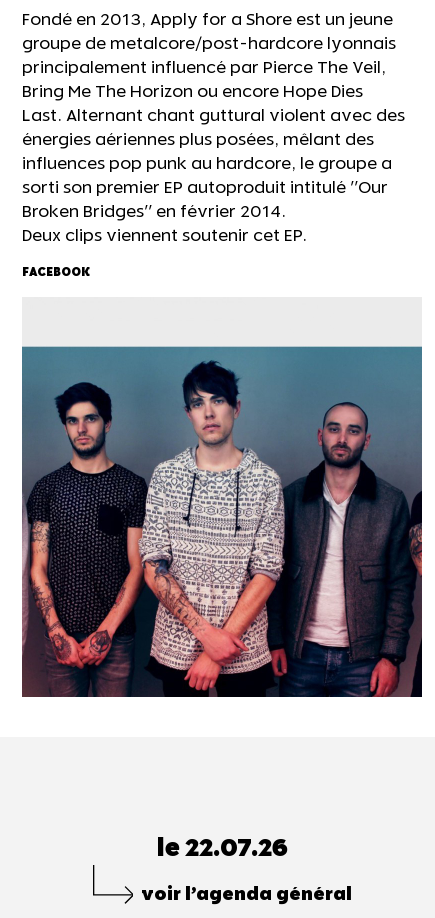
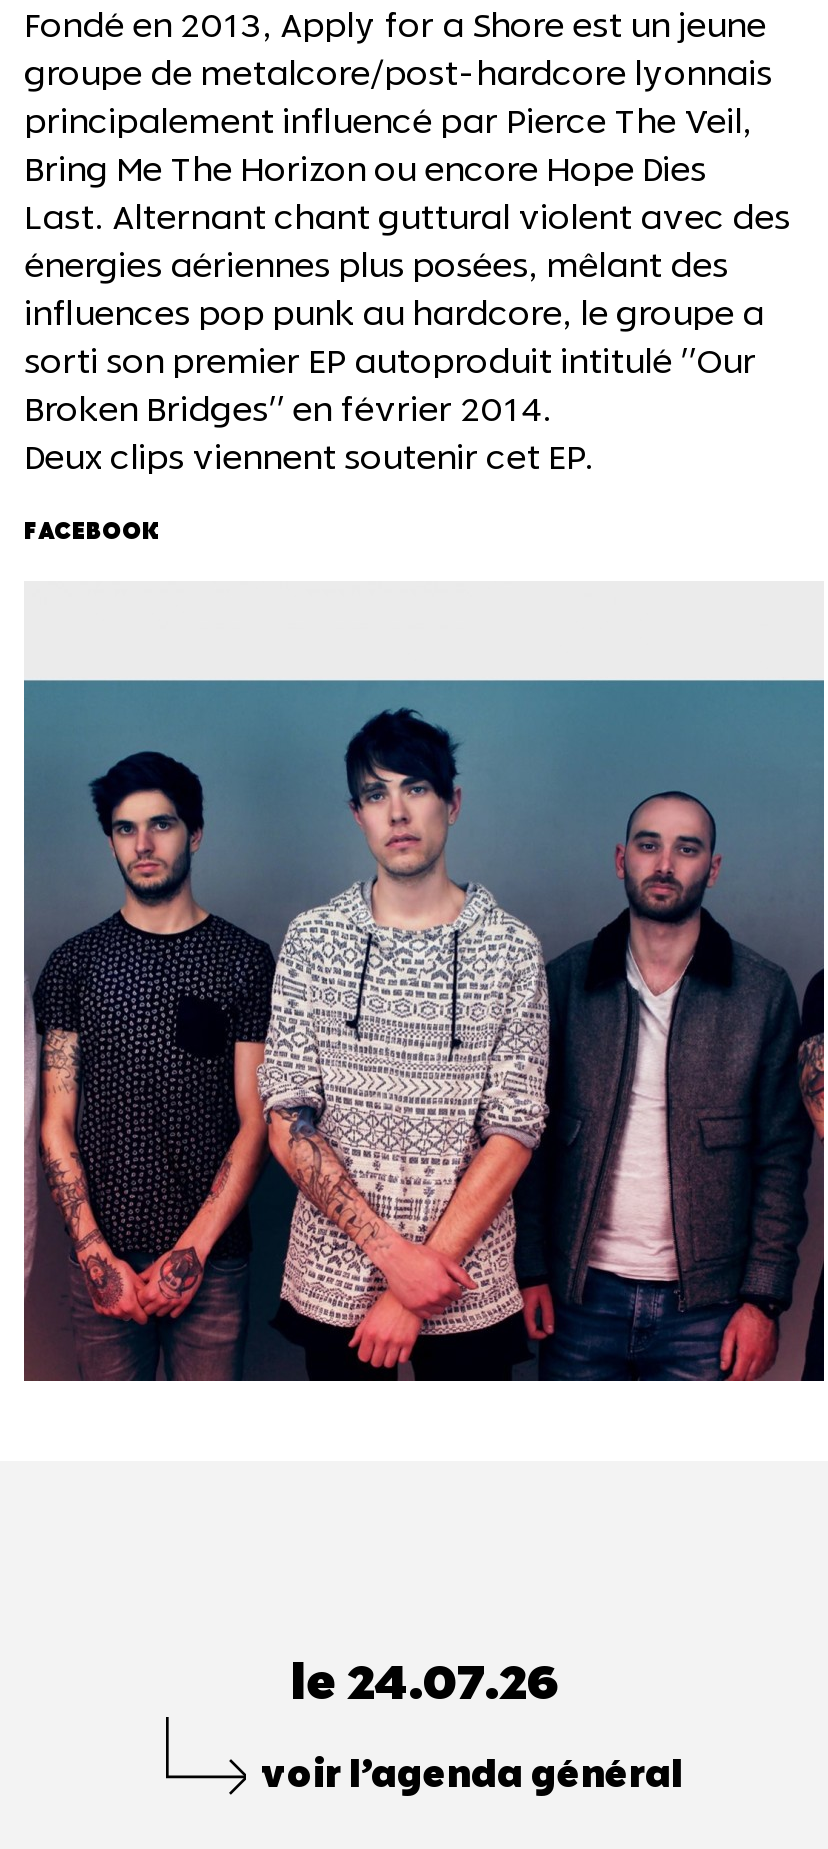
- le 22.07.26
+ le 24.07.26
